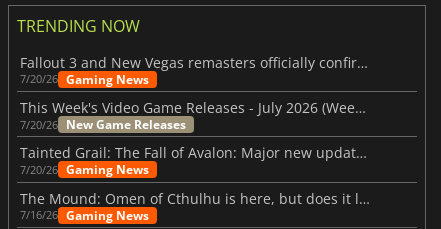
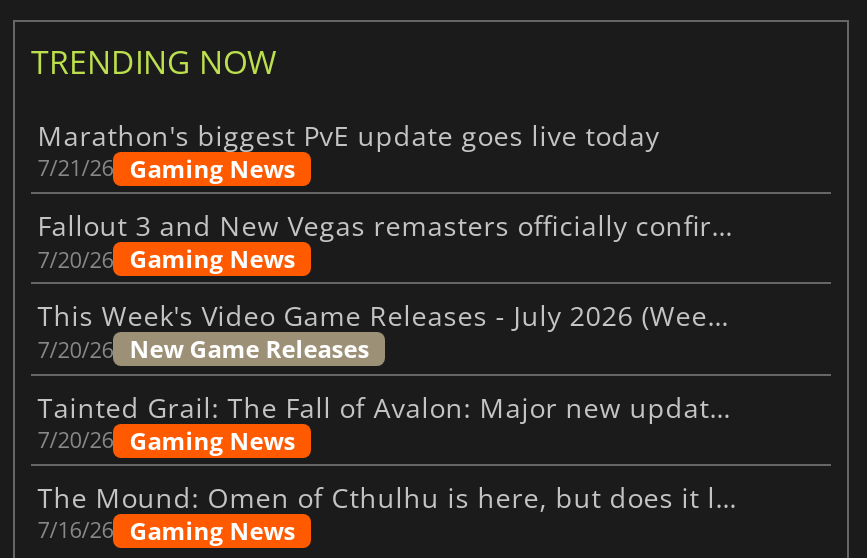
+ Marathon's biggest PvE update goes live today
+ 7/21/26 Gaming News
